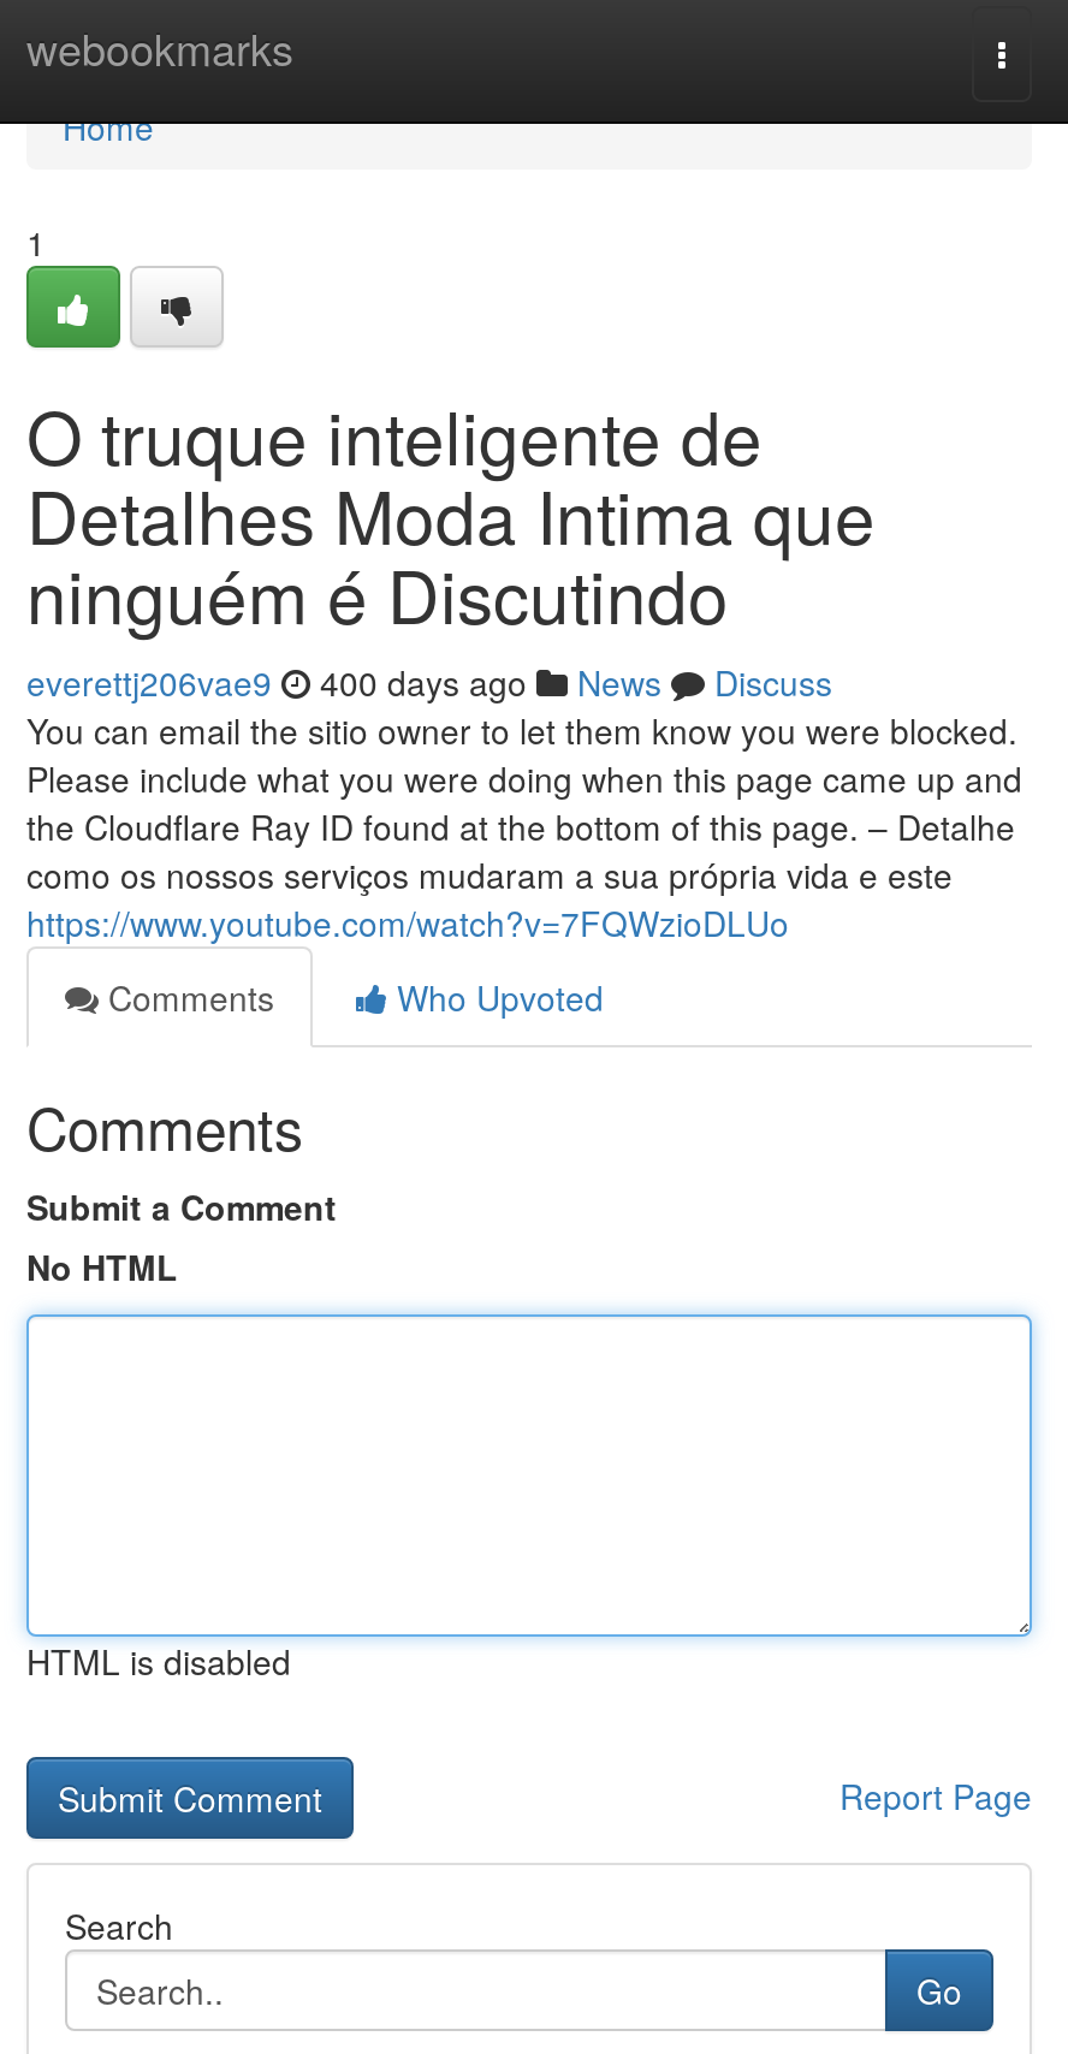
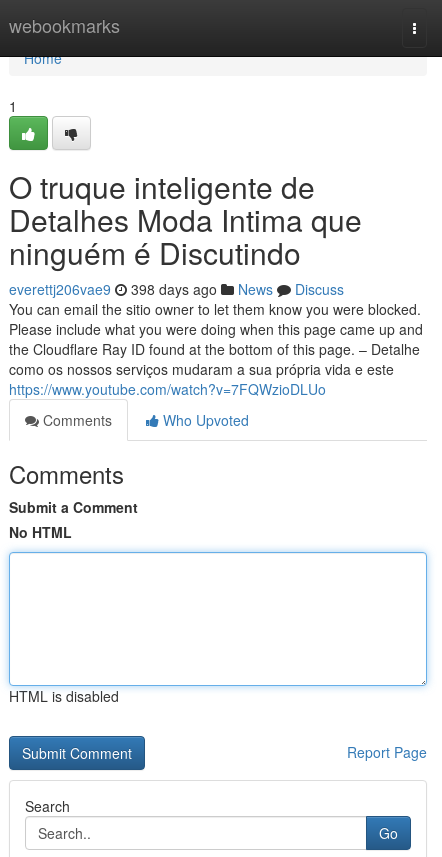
- everettj206vae9 400 days ago News Discuss
+ everettj206vae9 398 days ago News Discuss
